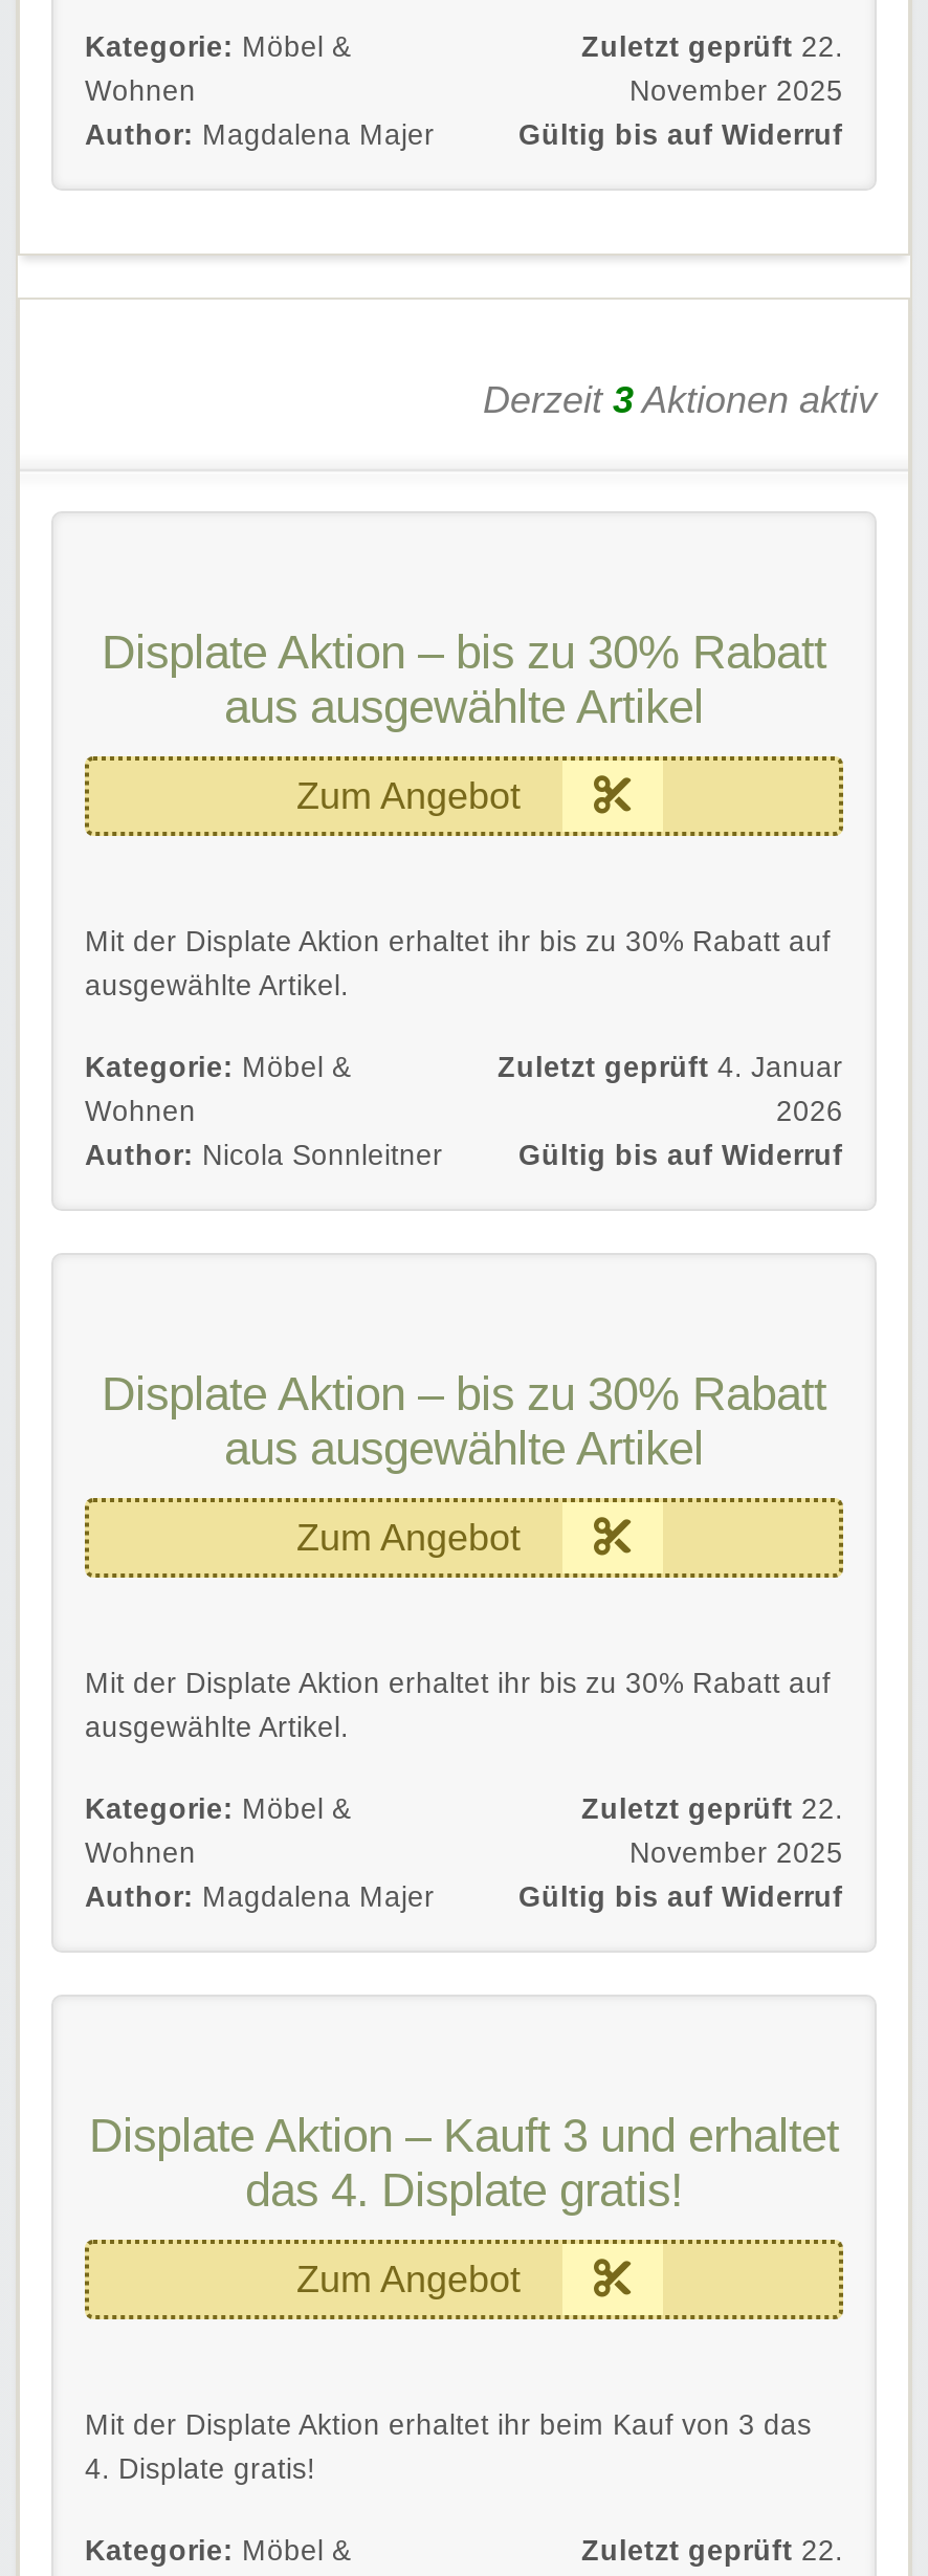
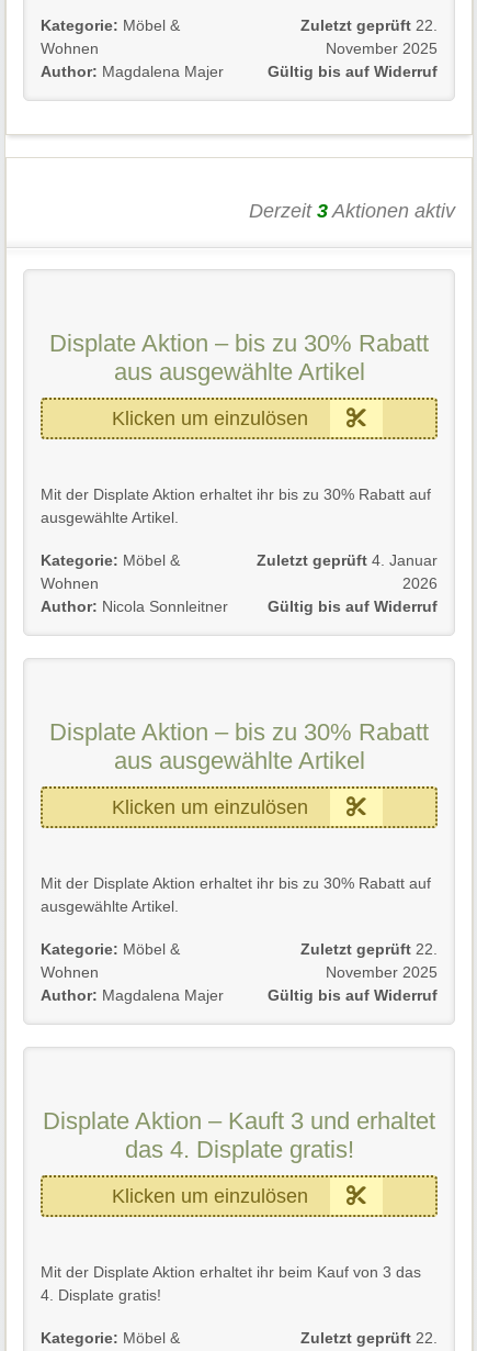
- Zum Angebot
+ Klicken um einzulösen

- Zum Angebot
+ Klicken um einzulösen

- Zum Angebot
+ Klicken um einzulösen
